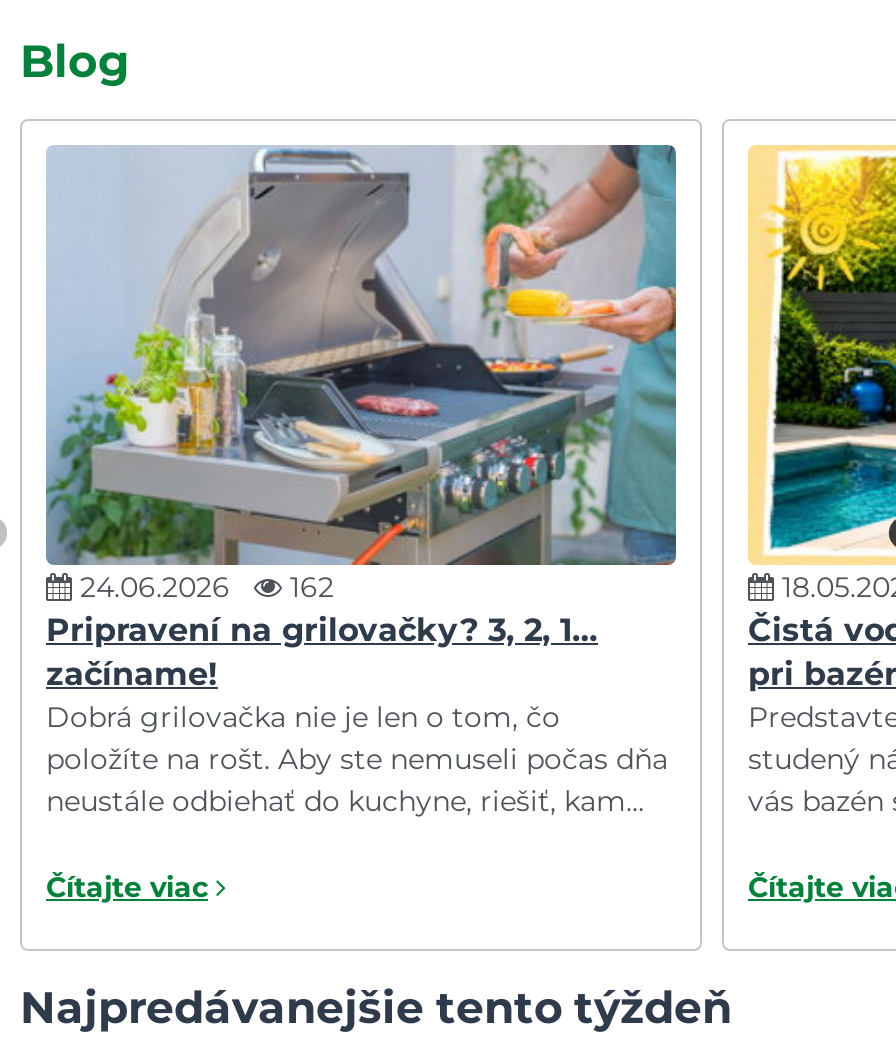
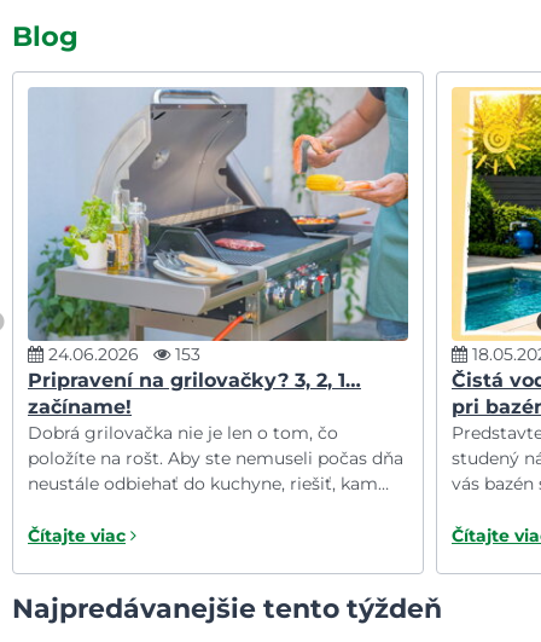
- 24.06.2026 162
+ 24.06.2026 153
